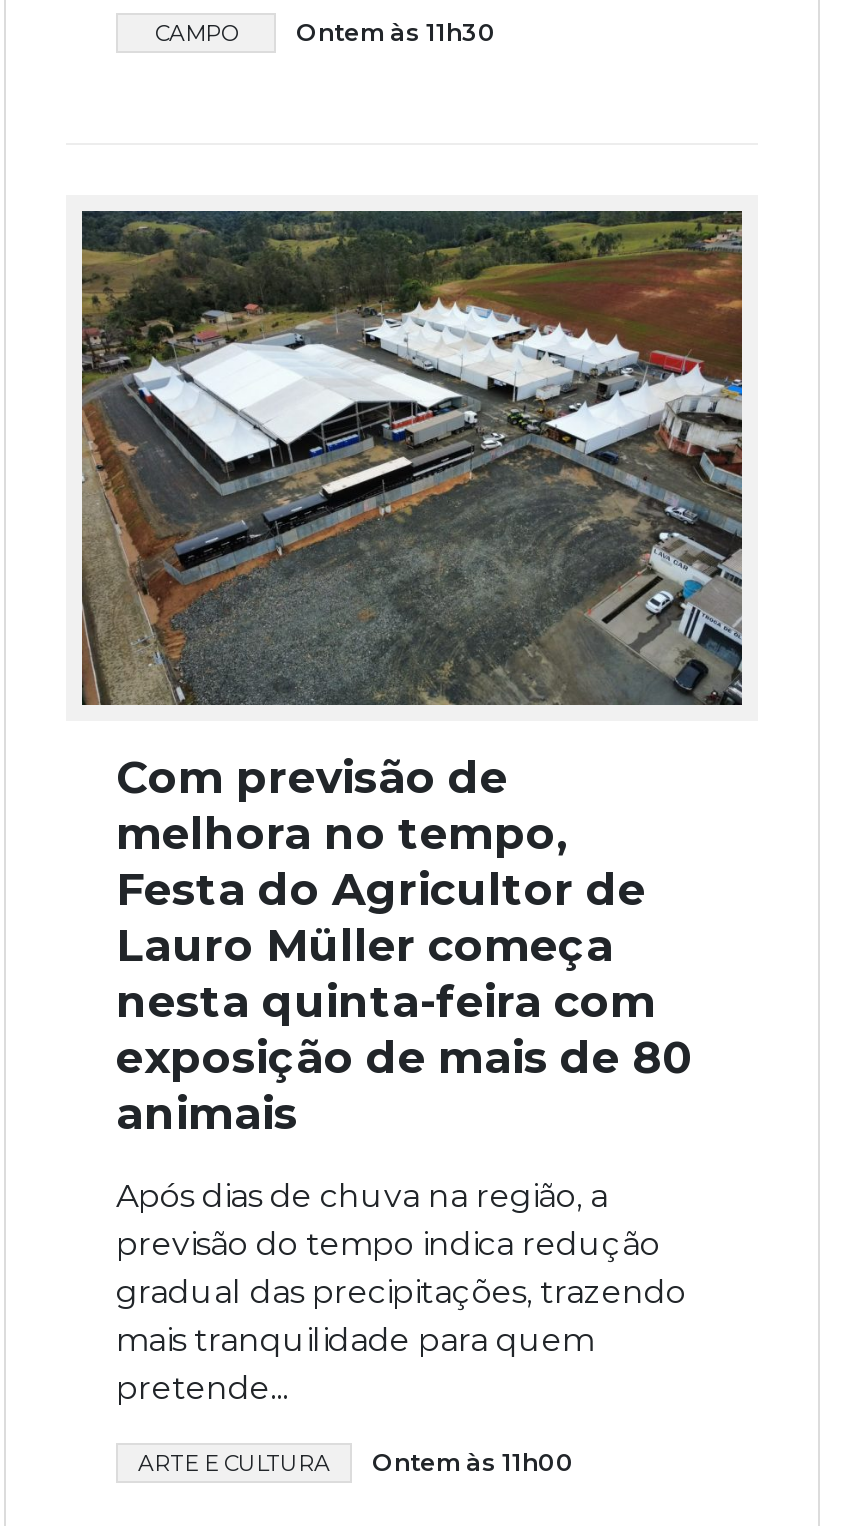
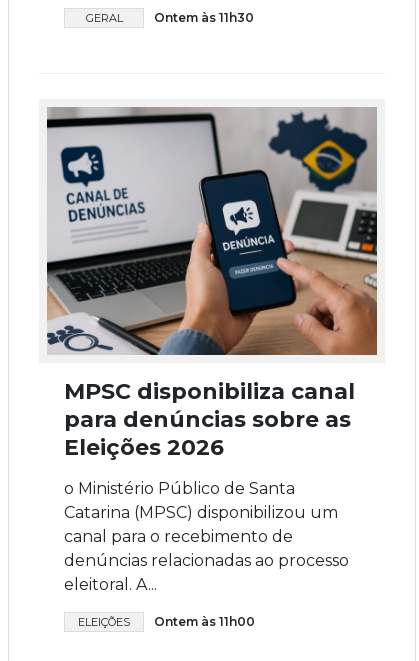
- CAMPO
+ GERAL

- [image]
- Com previsão de
- melhora no tempo,
- Festa do Agricultor de
- Lauro Müller começa
- nesta quinta-feira com
- exposição de mais de 80
- animais
+ [image]
+ MPSC disponibiliza canal
+ para denúncias sobre as
+ Eleições 2026

- Após dias de chuva na região, a
- previsão do tempo indica redução
- gradual das precipitações, trazendo
- mais tranquilidade para quem
- pretende...
+ o Ministério Público de Santa
+ Catarina (MPSC) disponibilizou um
+ canal para o recebimento de
+ denúncias relacionadas ao processo
+ eleitoral. A...

- ARTE E CULTURA
+ ELEIÇÕES
